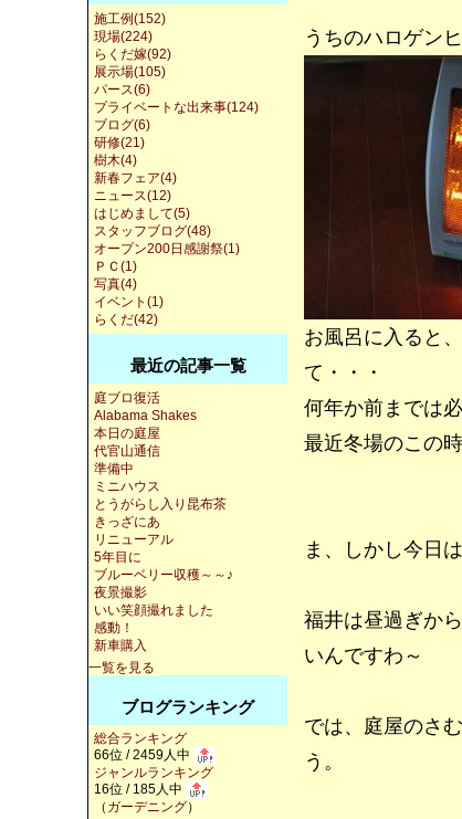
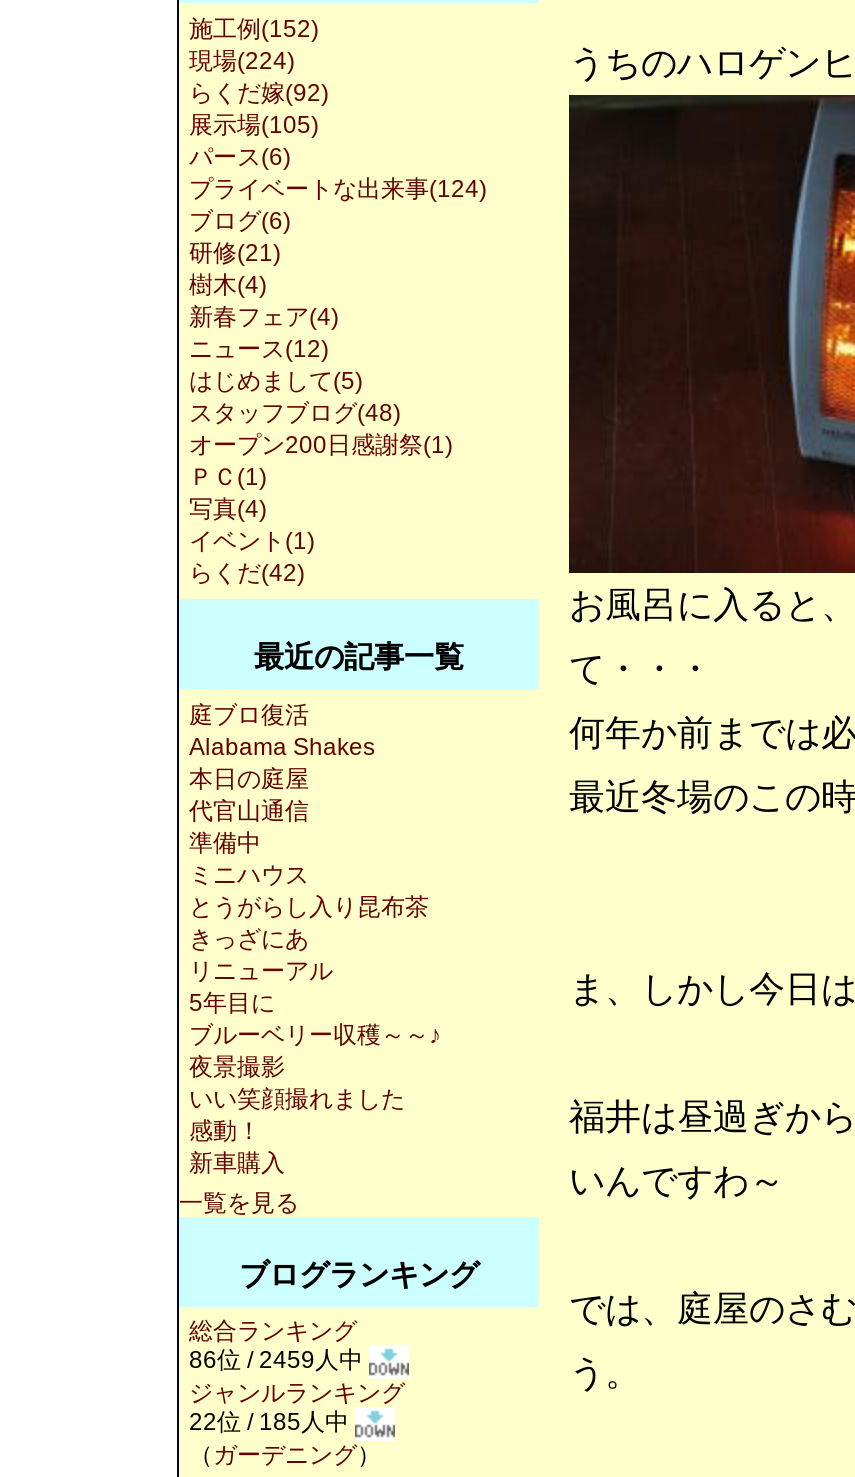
- 66位 / 2459人中
+ 86位 / 2459人中

- 16位 / 185人中
+ 22位 / 185人中
